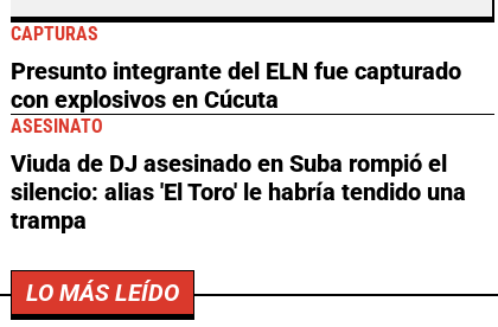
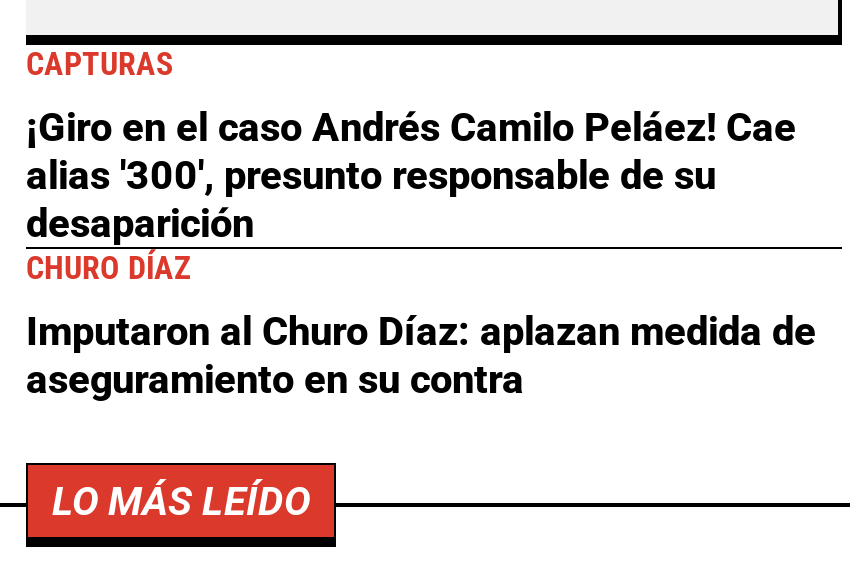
- Presunto integrante del ELN fue capturado
- con explosivos en Cúcuta
- ASESINATO
- Viuda de DJ asesinado en Suba rompió el
- silencio: alias 'El Toro' le habría tendido una
- trampa
+ ¡Giro en el caso Andrés Camilo Peláez! Cae
+ alias '300', presunto responsable de su
+ desaparición
+ CHURO DÍAZ
+ Imputaron al Churo Díaz: aplazan medida de
+ aseguramiento en su contra
